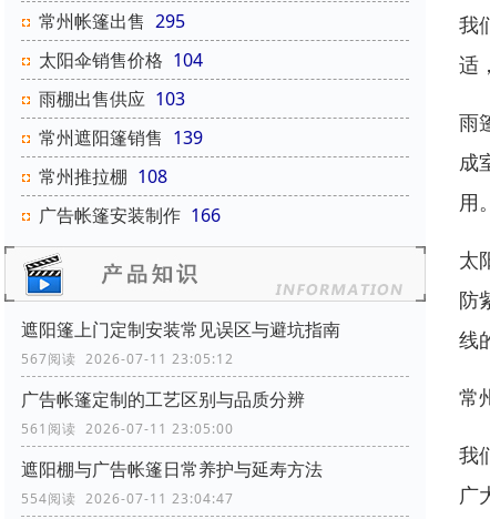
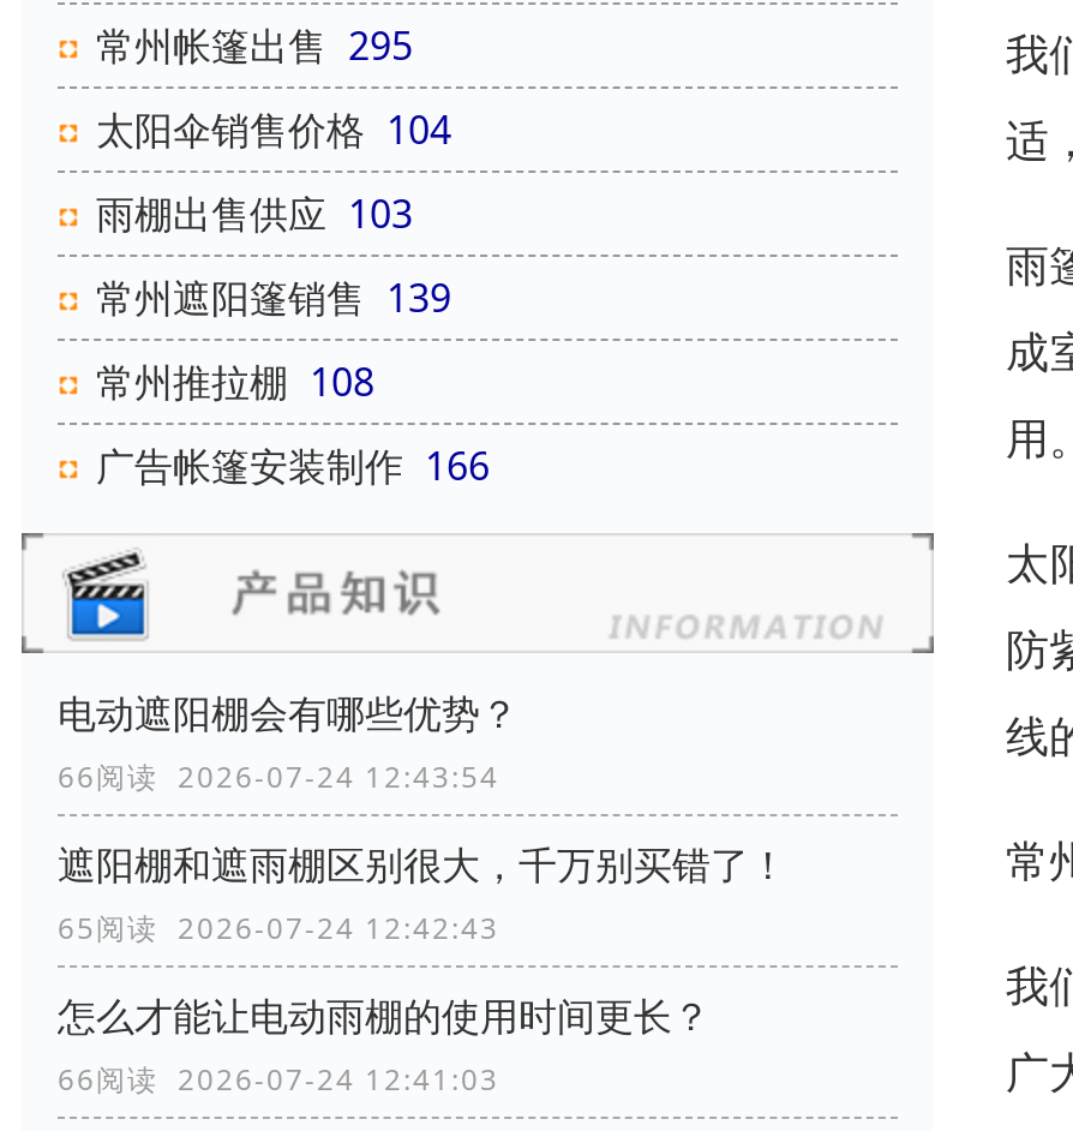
- 遮阳篷上门定制安装常见误区与避坑指南
- 567阅读 2026-07-11 23:05:12
+ 电动遮阳棚会有哪些优势？
+ 66阅读 2026-07-24 12:43:54

- 广告帐篷定制的工艺区别与品质分辨
- 561阅读 2026-07-11 23:05:00
+ 遮阳棚和遮雨棚区别很大，千万别买错了！
+ 65阅读 2026-07-24 12:42:43

- 遮阳棚与广告帐篷日常养护与延寿方法
- 554阅读 2026-07-11 23:04:47
+ 怎么才能让电动雨棚的使用时间更长？
+ 66阅读 2026-07-24 12:41:03
